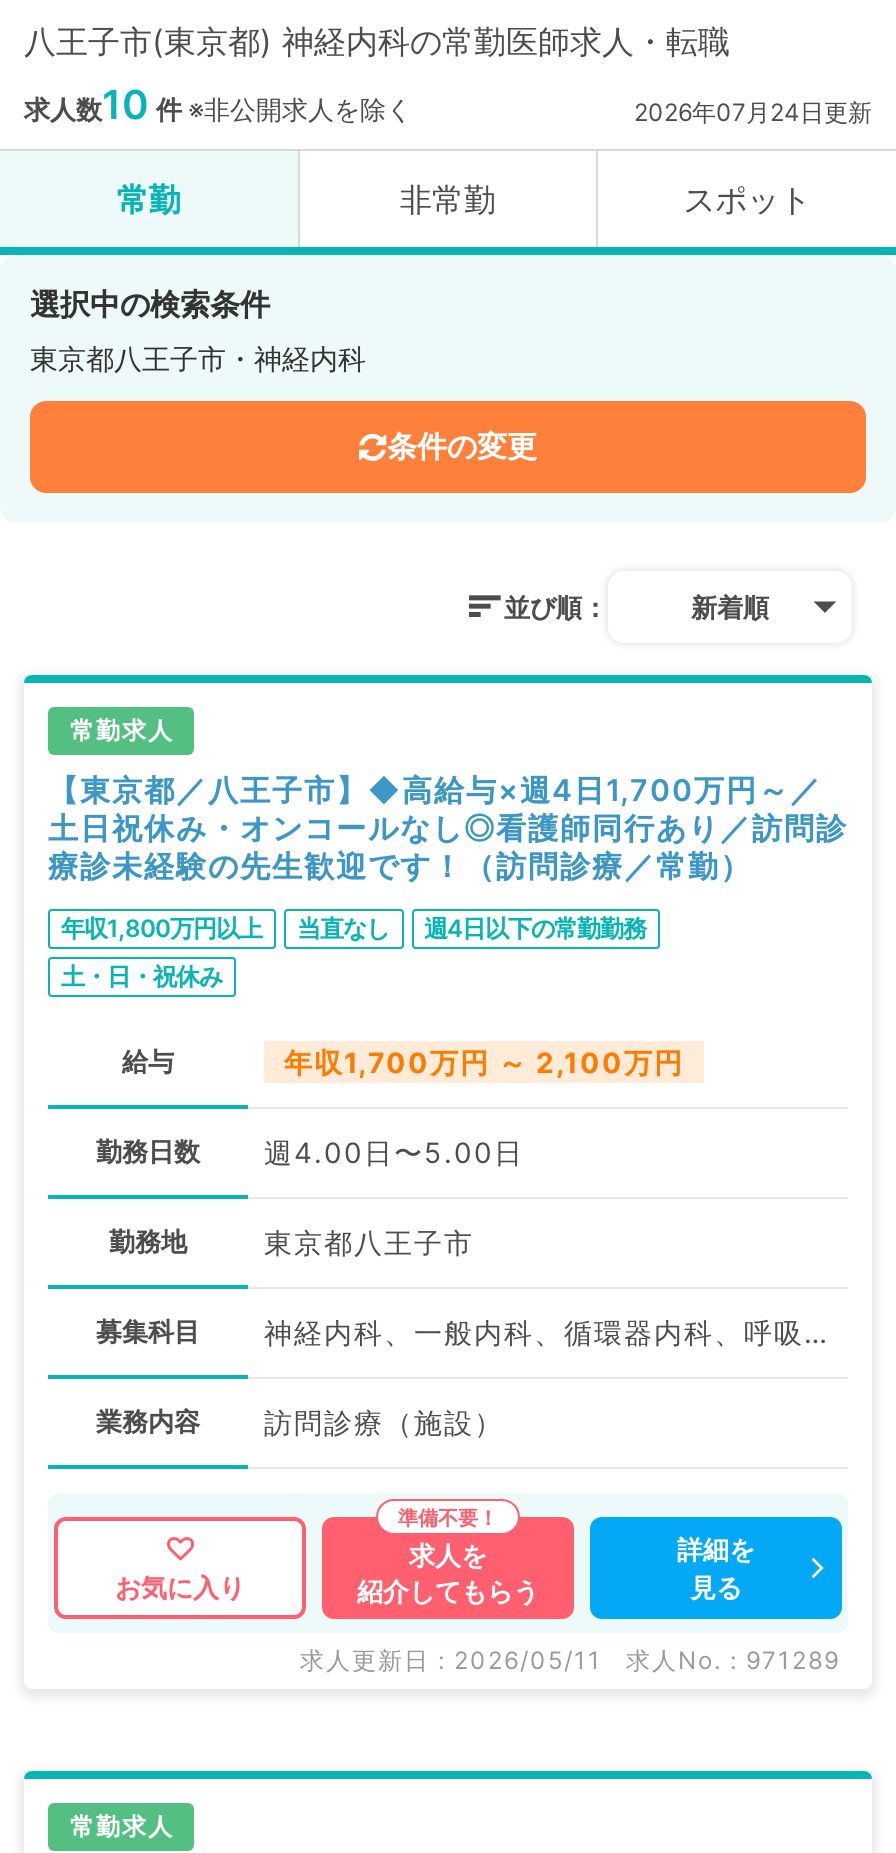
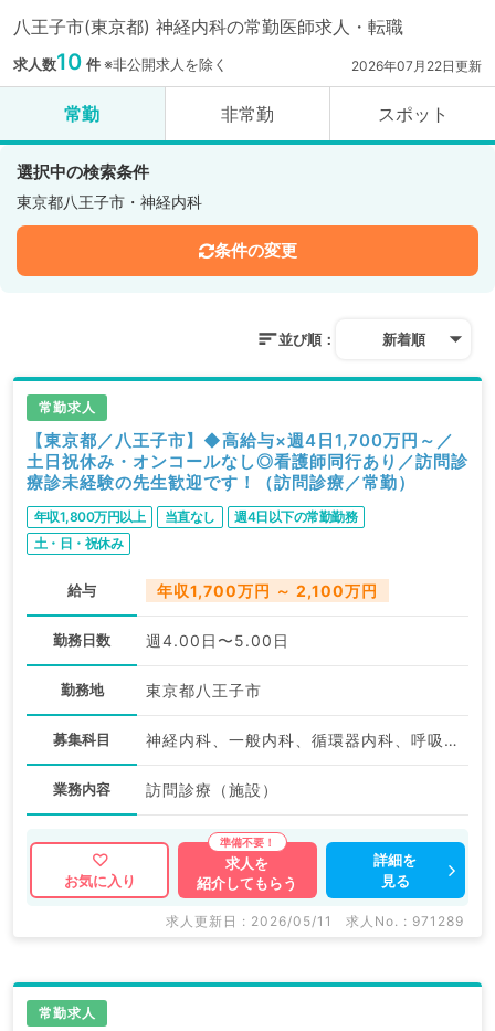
- 2026年07月24日更新
+ 2026年07月22日更新
